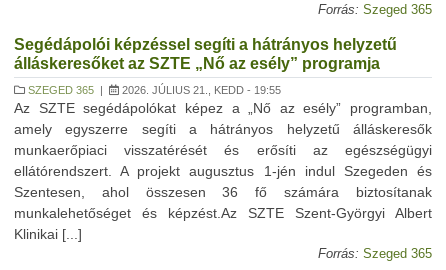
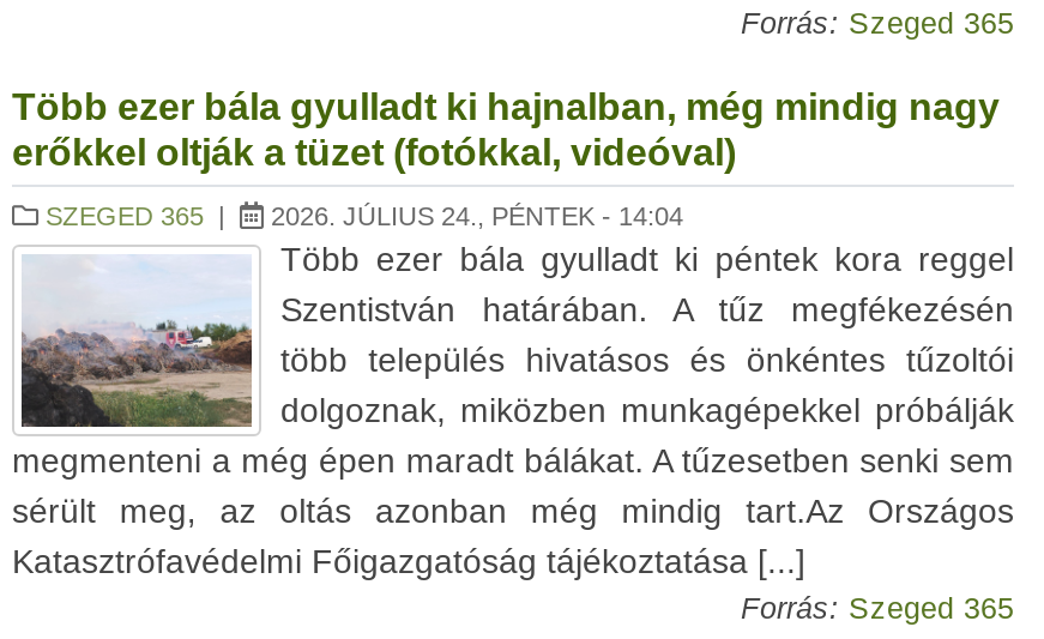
- Segédápolói képzéssel segíti a hátrányos helyzetű
- álláskeresőket az SZTE „Nő az esély” programja
+ Több ezer bála gyulladt ki hajnalban, még mindig nagy
+ erőkkel oltják a tüzet (fotókkal, videóval)

- 2026. JÚLIUS 21., KEDD - 19:55
- Az SZTE segédápolókat képez a „Nő az esély” programban,
- amely egyszerre segíti a hátrányos helyzetű álláskeresők
- munkaerőpiaci visszatérését és erősíti az egészségügyi
- ellátórendszert. A projekt augusztus 1-jén indul Szegeden és
- Szentesen, ahol összesen 36 fő számára biztosítanak
- munkalehetőséget és képzést.Az SZTE Szent-Györgyi Albert
- Klinikai [...]
+ 2026. JÚLIUS 24., PÉNTEK - 14:04
+ Több ezer bála gyulladt ki péntek kora reggel
+ Szentistván határában. A tűz megfékezésén
+ több település hivatásos és önkéntes tűzoltói
+ dolgoznak, miközben munkagépekkel próbálják
+ megmenteni a még épen maradt bálákat. A tűzesetben senki sem
+ sérült meg, az oltás azonban még mindig tart.Az Országos
+ Katasztrófavédelmi Főigazgatóság tájékoztatása [...]
